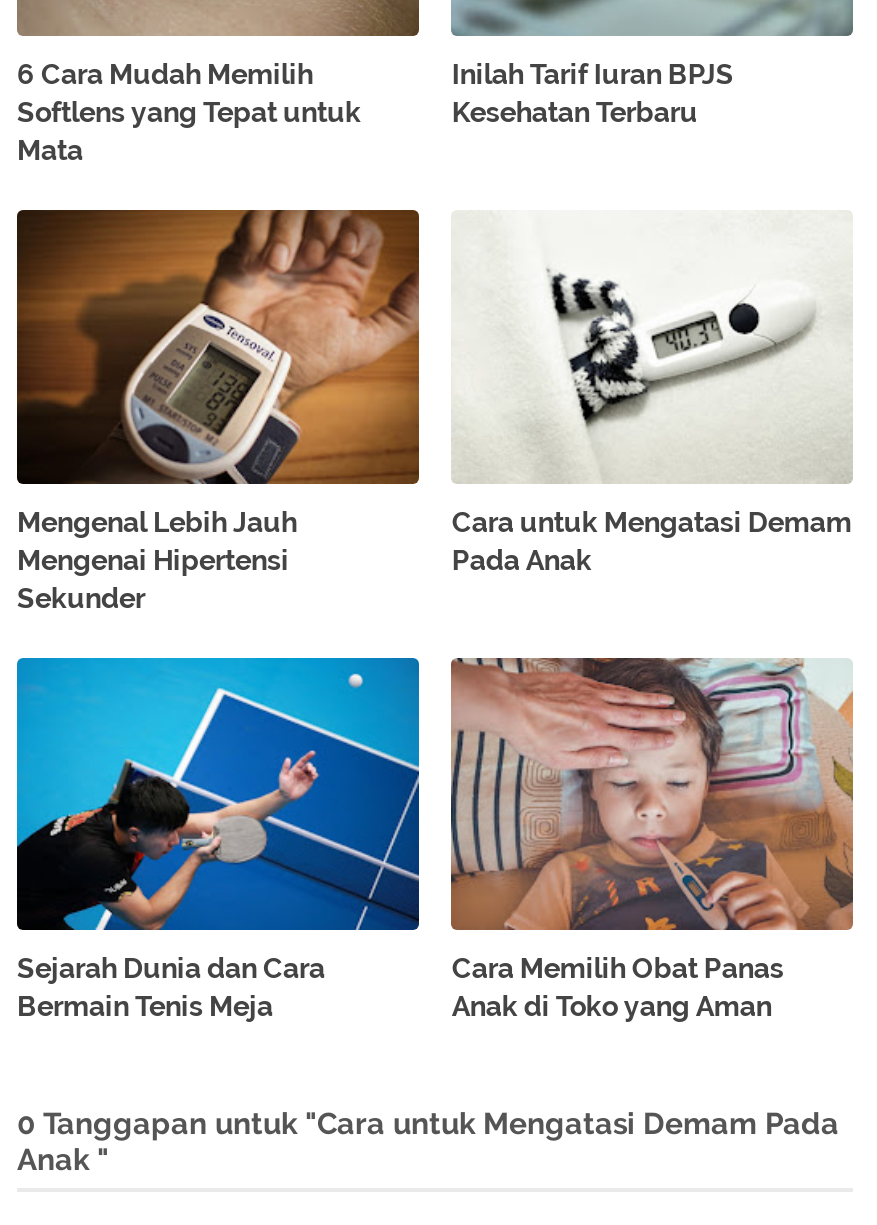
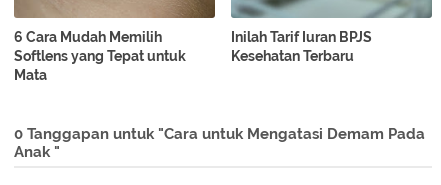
- [image]
- Mengenal Lebih Jauh
- Mengenai Hipertensi
- Sekunder

- [image]
- Cara untuk Mengatasi Demam
- Pada Anak

- [image]
- Sejarah Dunia dan Cara
- Bermain Tenis Meja

- [image]
- Cara Memilih Obat Panas
- Anak di Toko yang Aman
